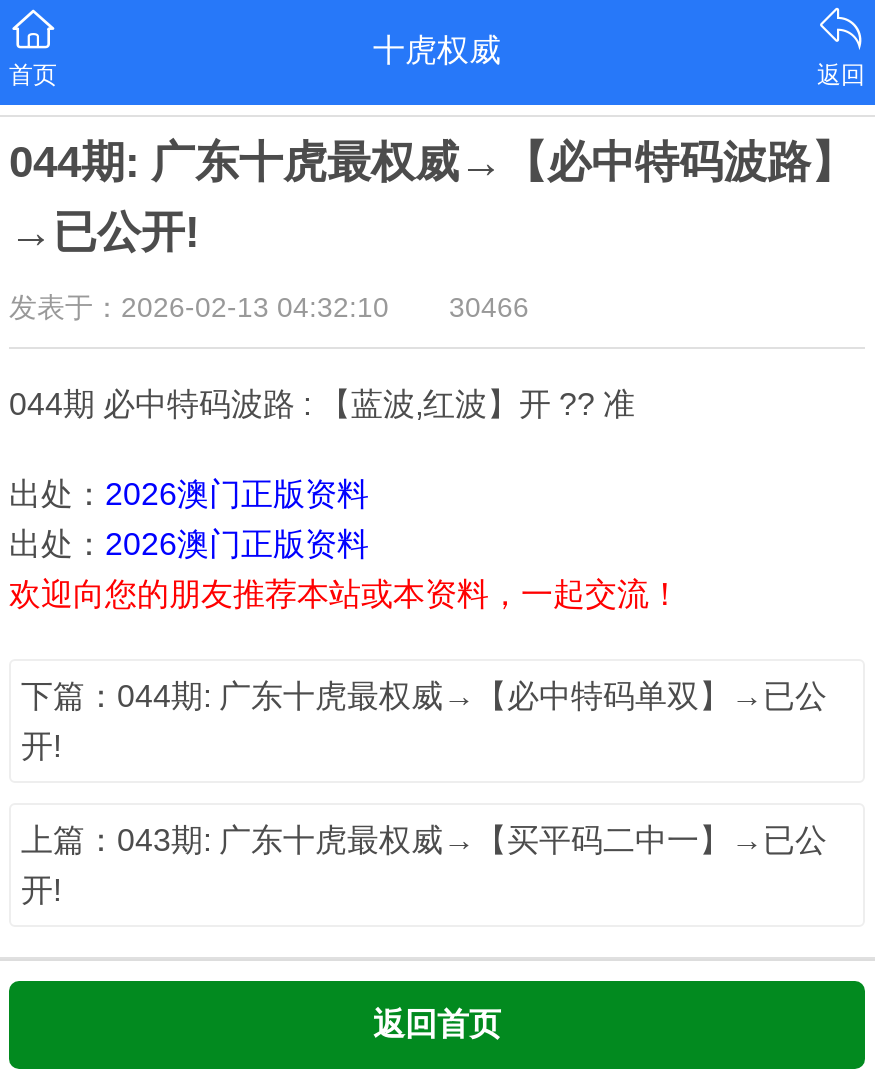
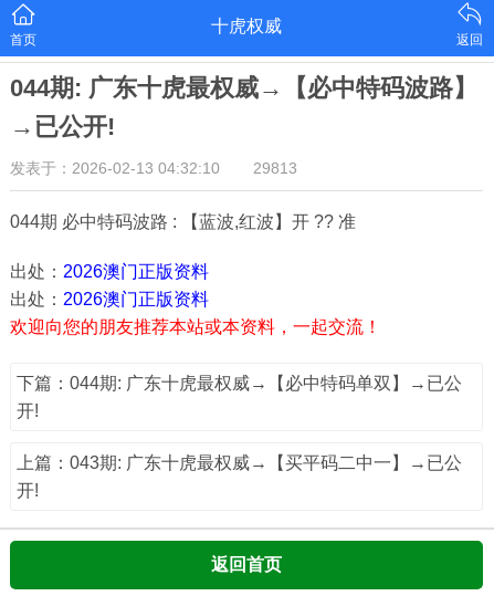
- 发表于：2026-02-13 04:32:10 30466
+ 发表于：2026-02-13 04:32:10 29813
